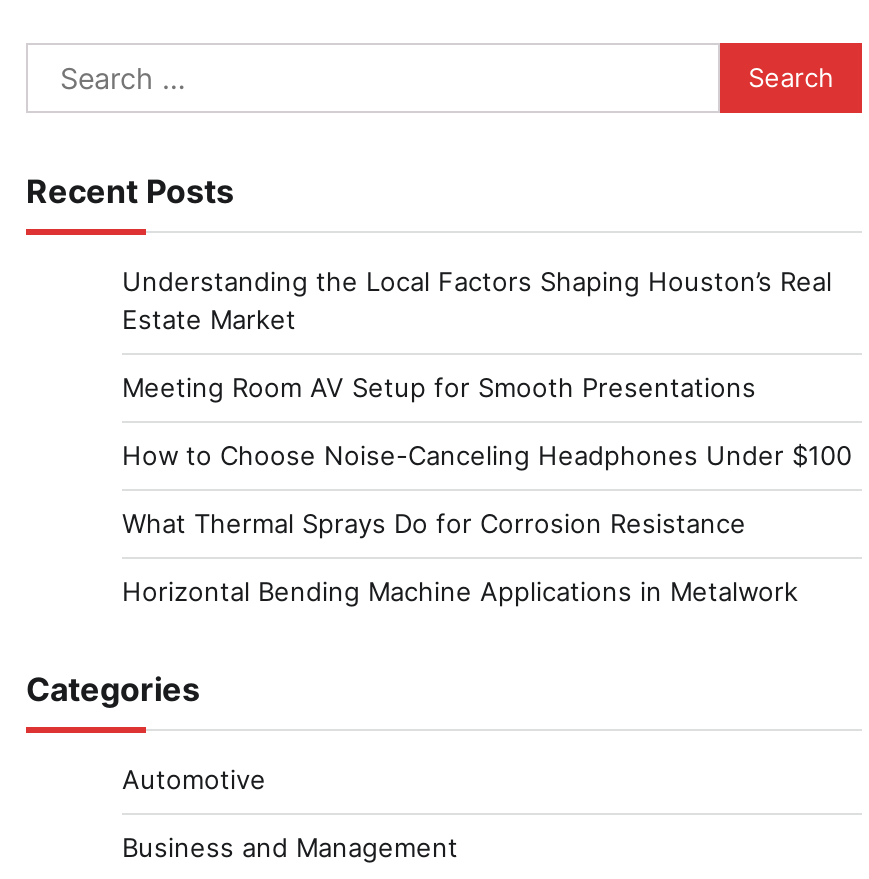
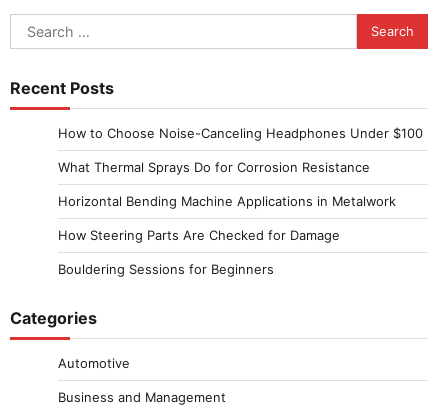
- Understanding the Local Factors Shaping Houston’s Real
- Estate Market
- Meeting Room AV Setup for Smooth Presentations

moved up: How to Choose Noise-Canceling Headphones Under $100 | What Thermal Sprays Do for Corrosion Resistance | Horizontal Bending Machine Applications in Metalwork

+ How Steering Parts Are Checked for Damage
+ Bouldering Sessions for Beginners
